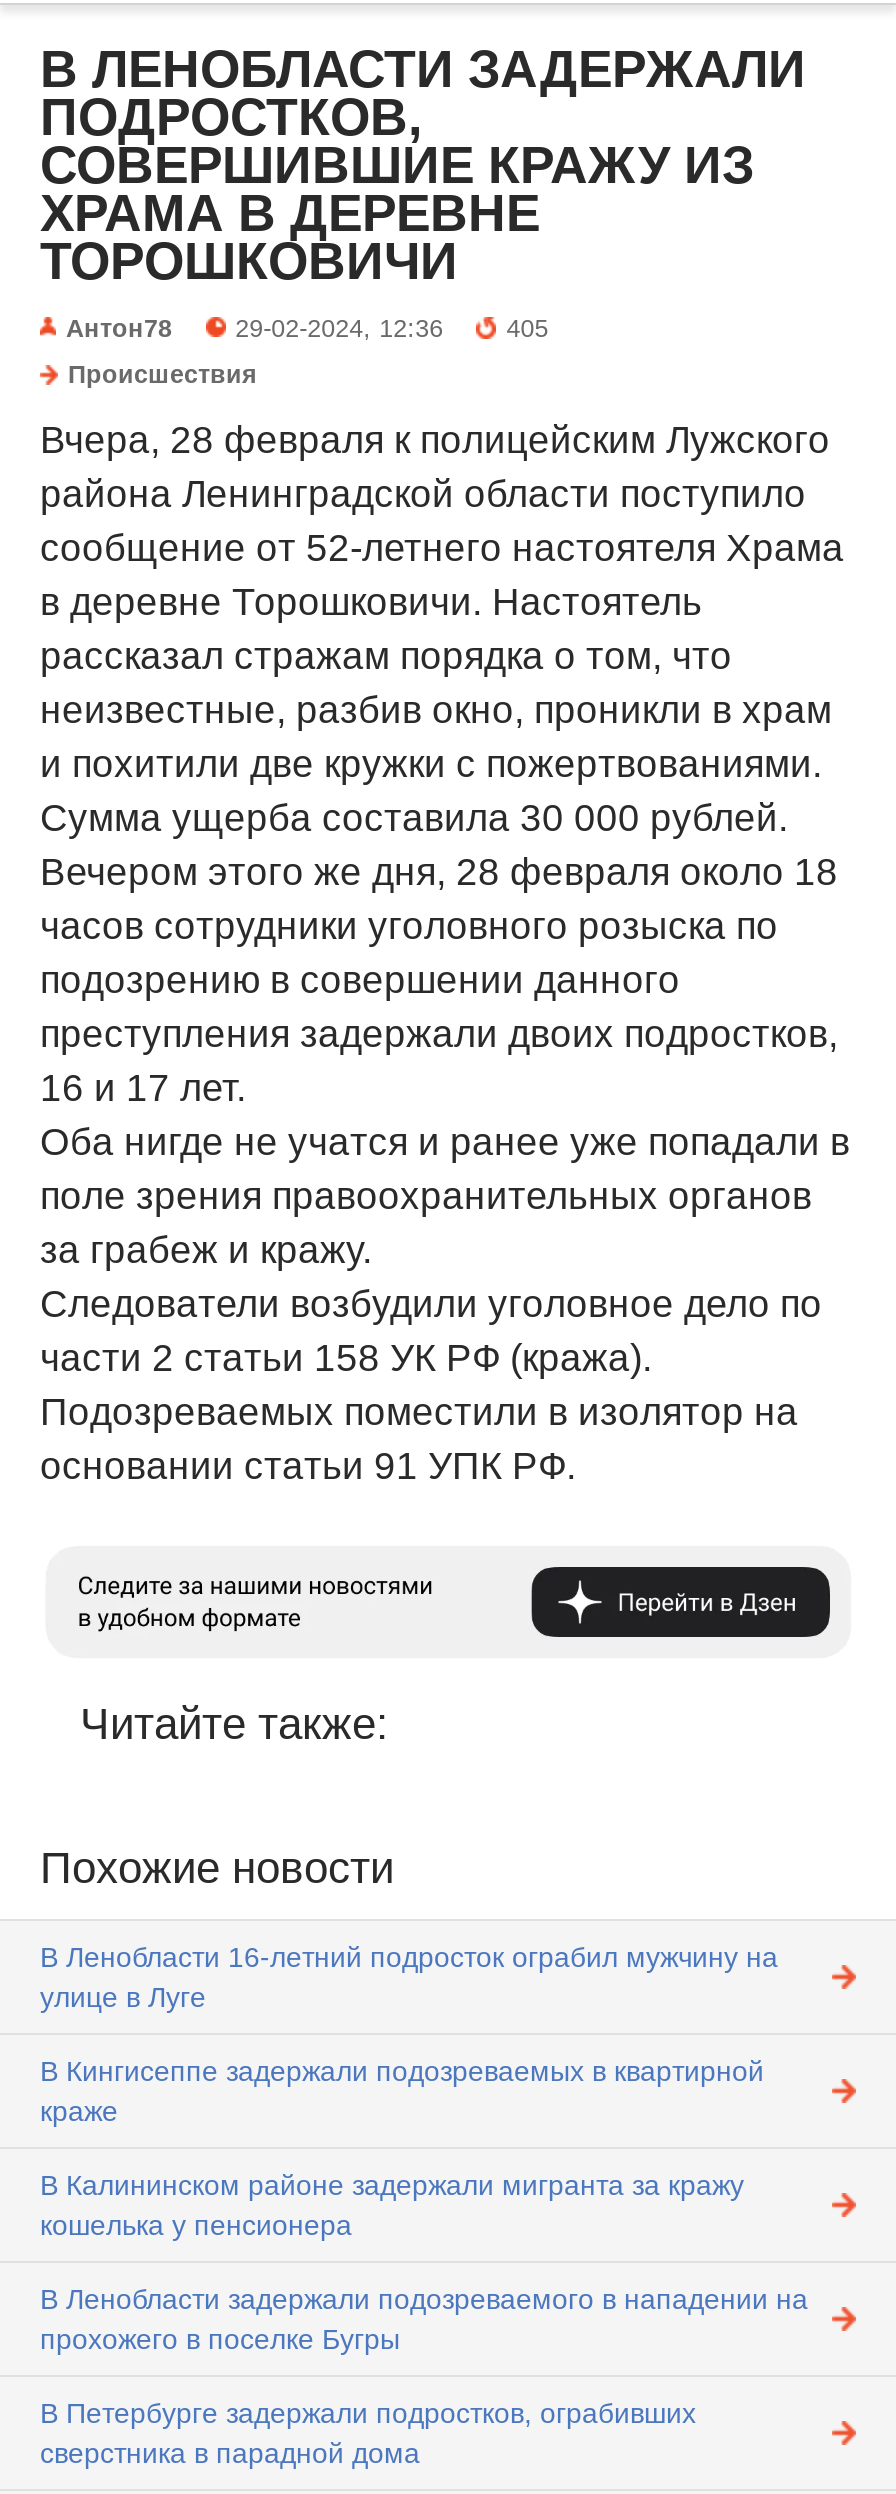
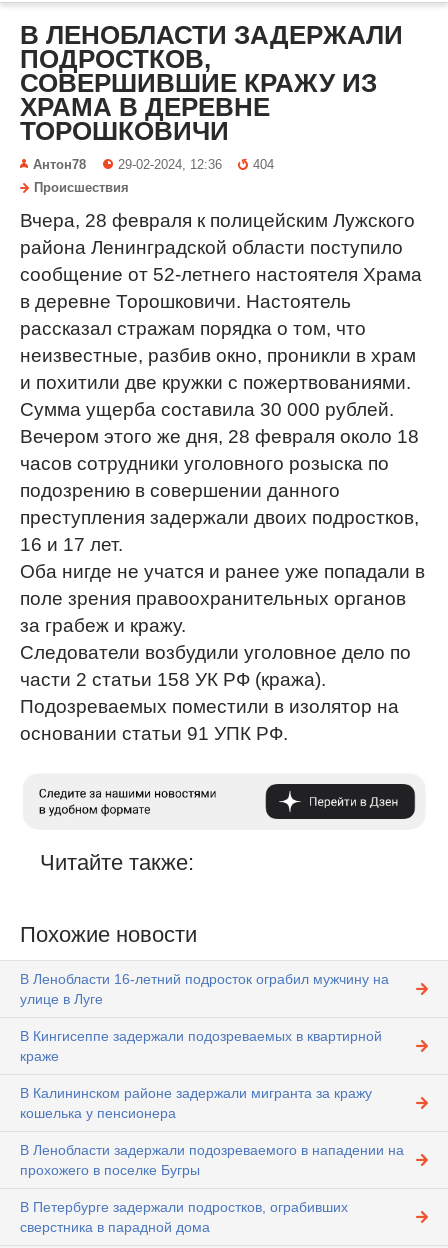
- 405
+ 404
